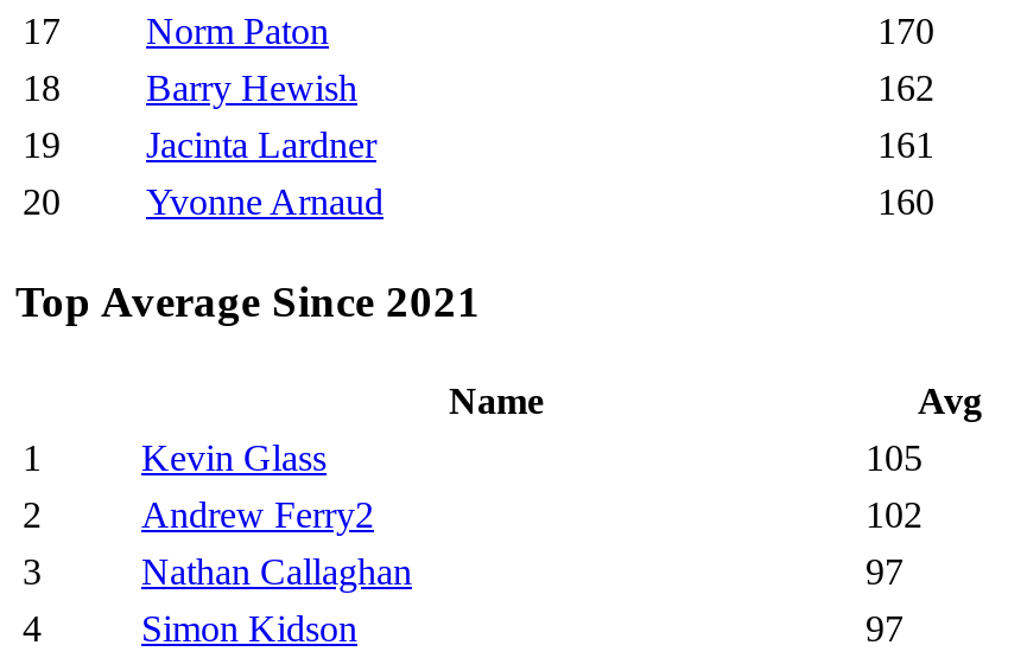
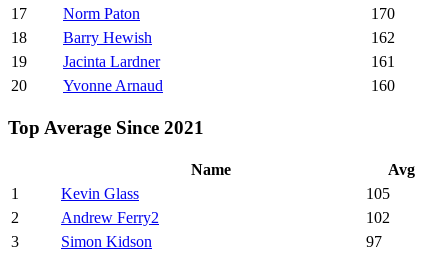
- Nathan Callaghan
- 97
- 4
